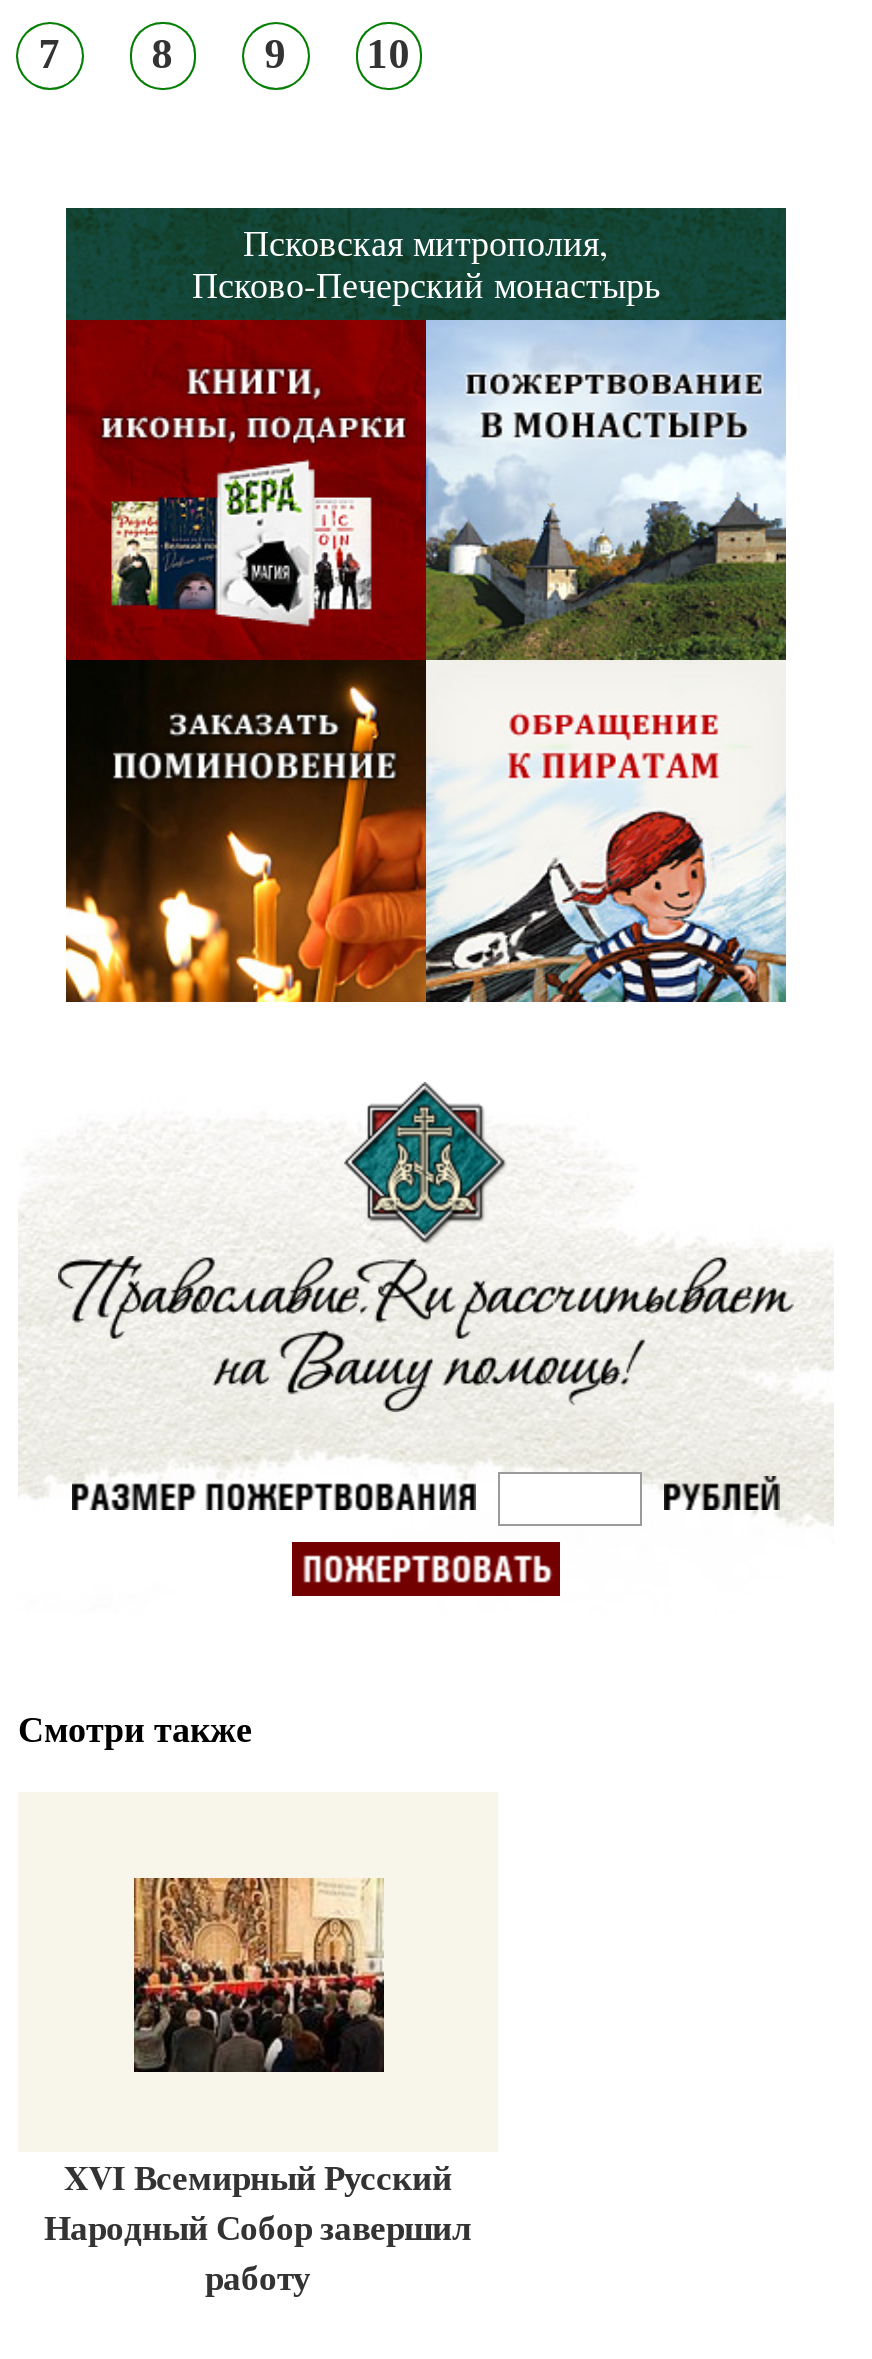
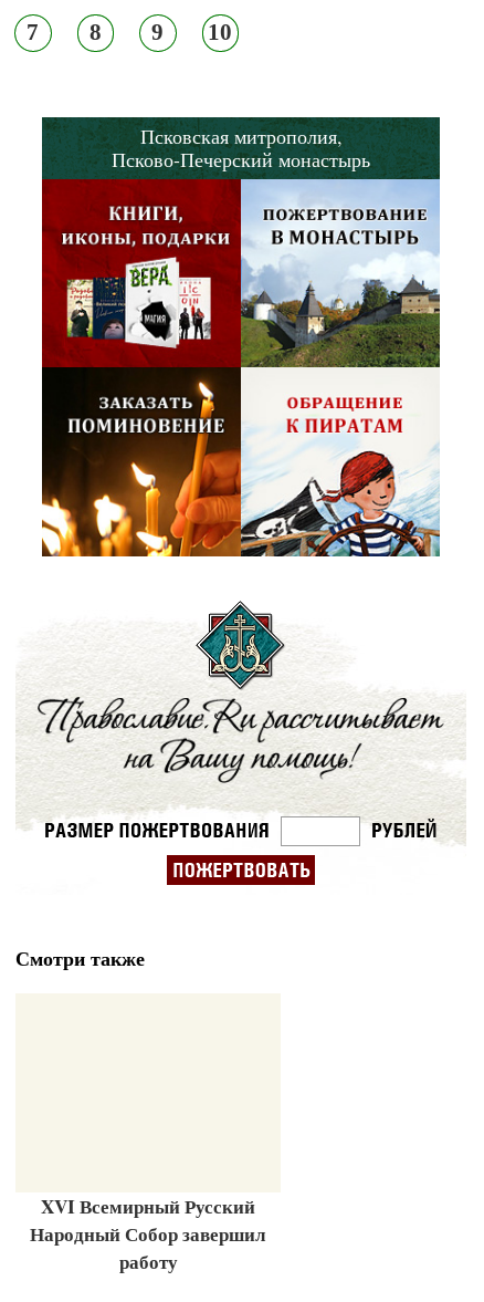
- [image]
